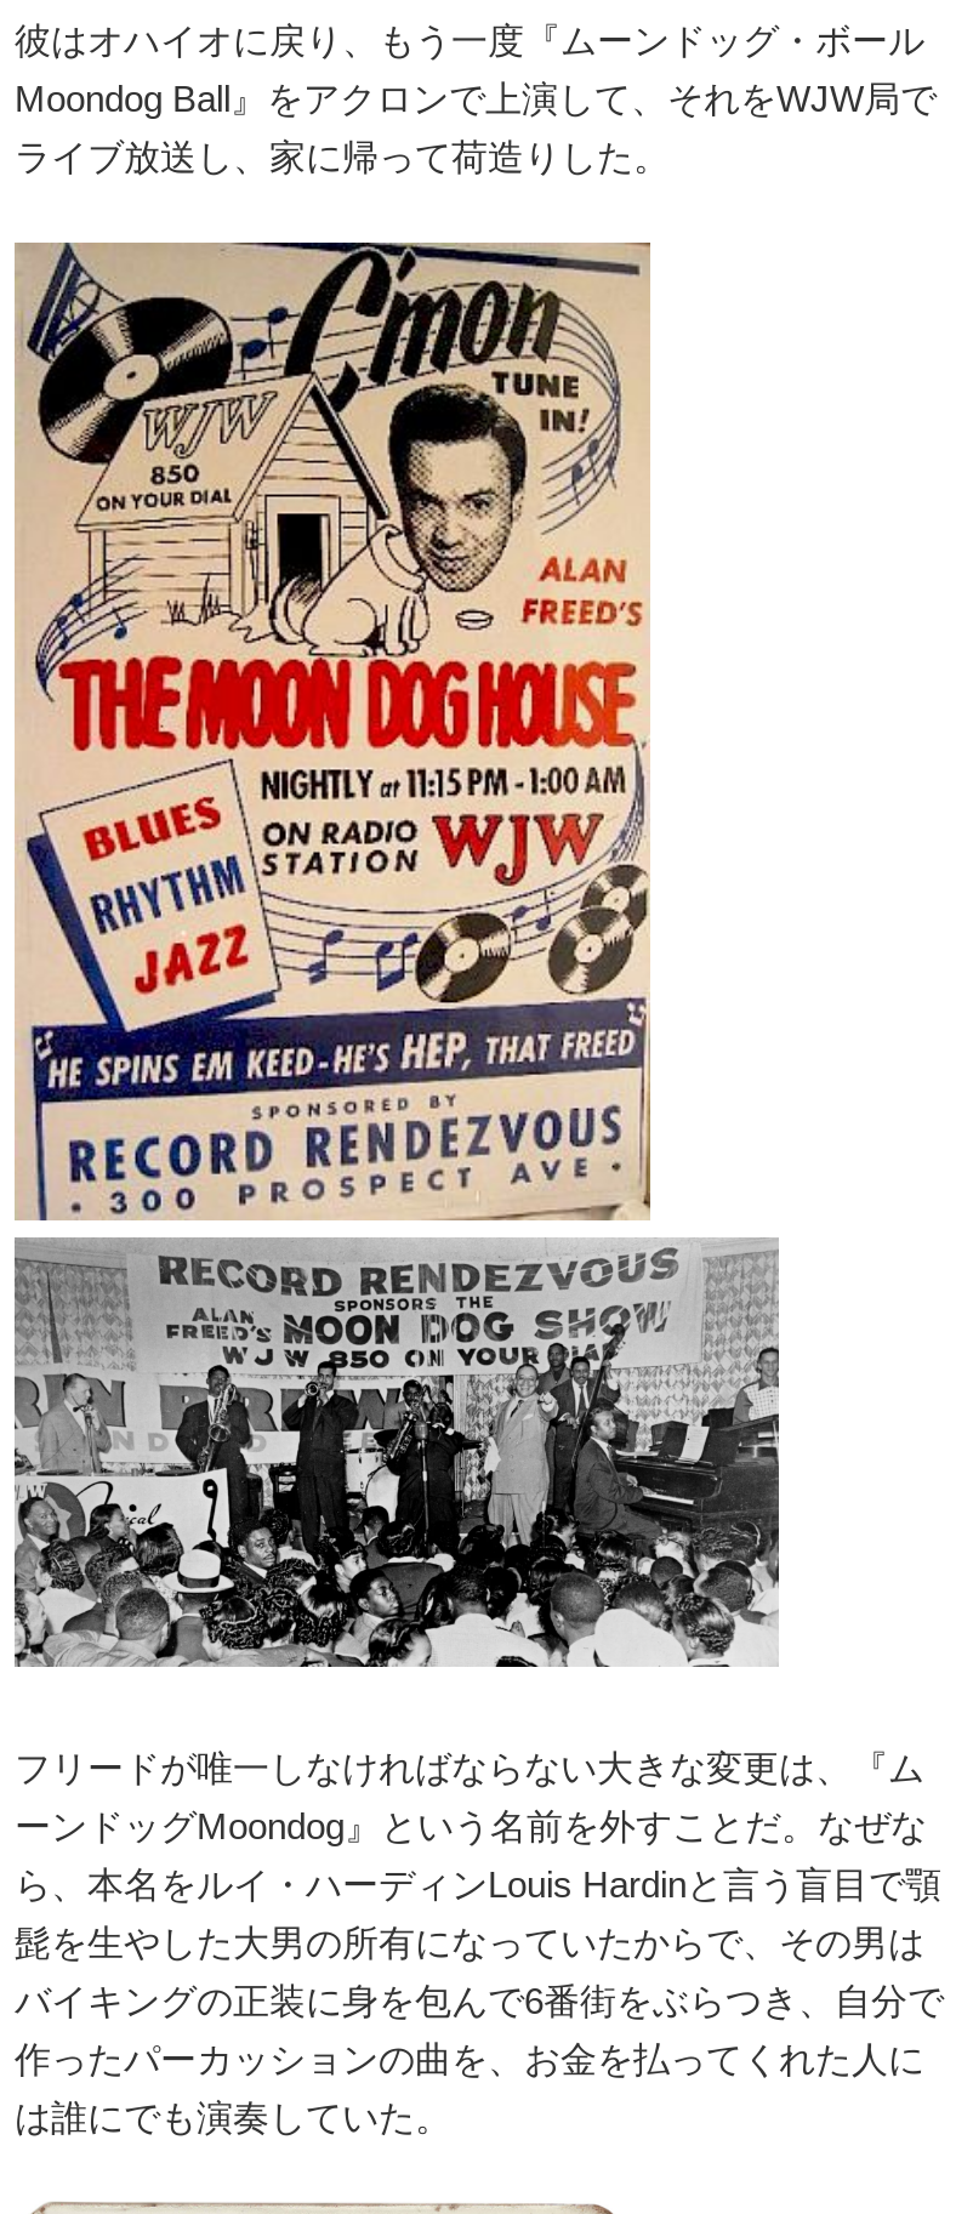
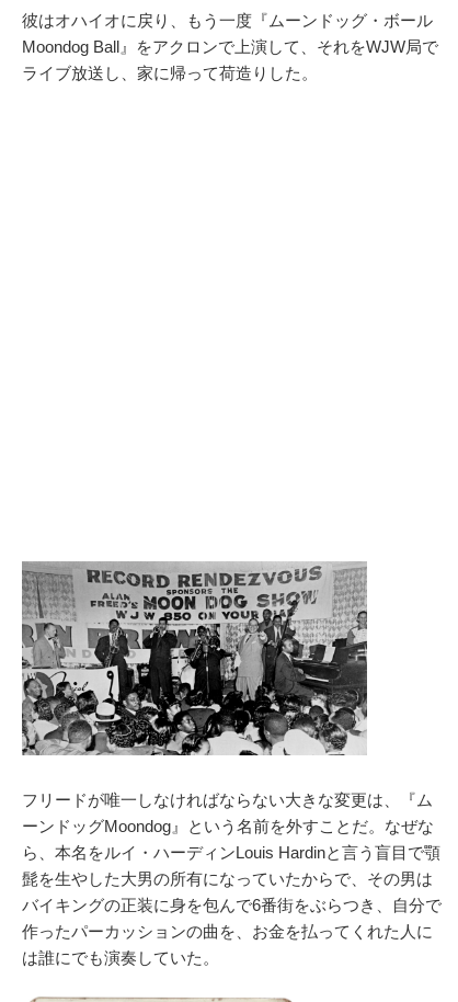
- [image]
